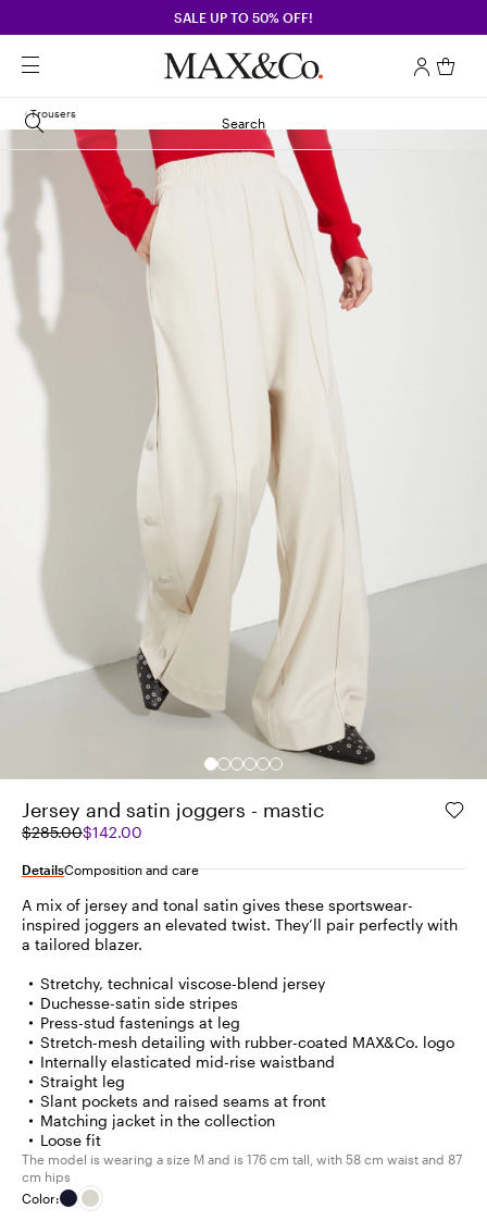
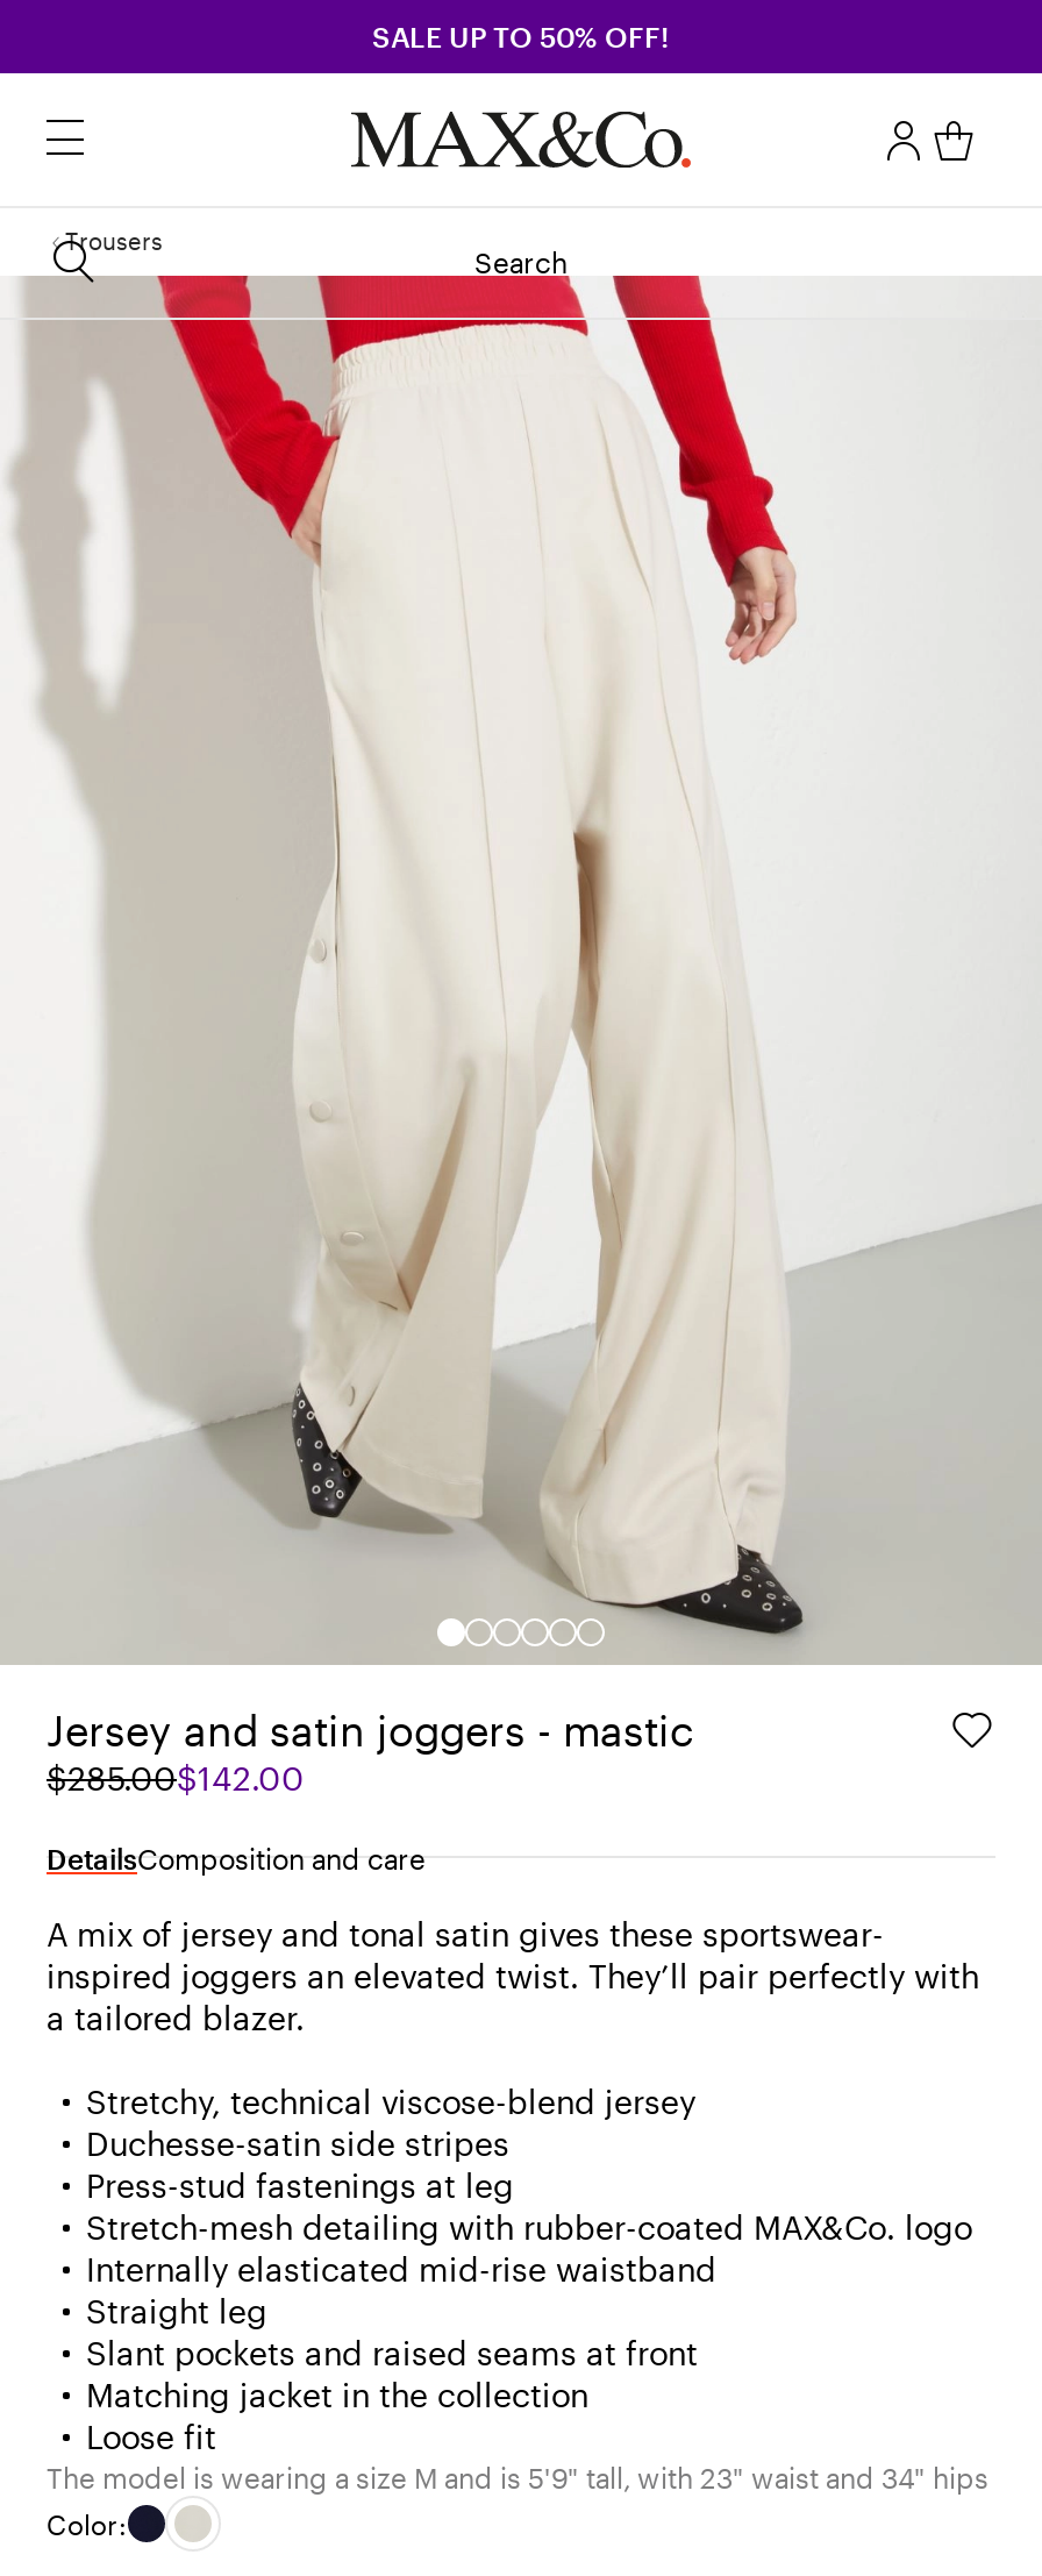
- The model is wearing a size M and is 176 cm tall, with 58 cm waist and 87
- cm hips
+ The model is wearing a size M and is 5'9" tall, with 23" waist and 34" hips
